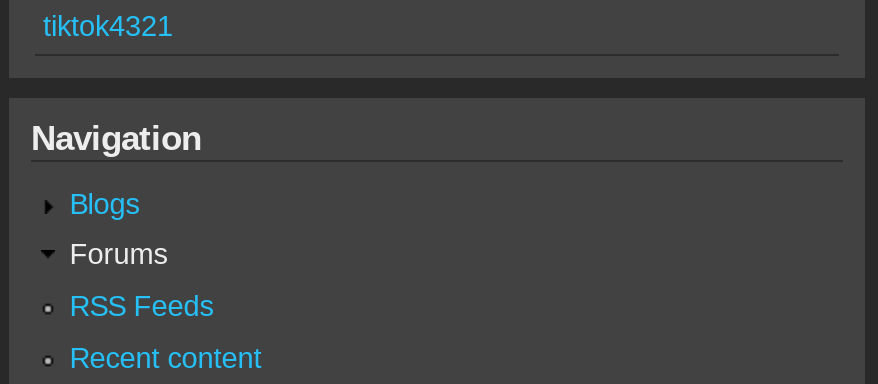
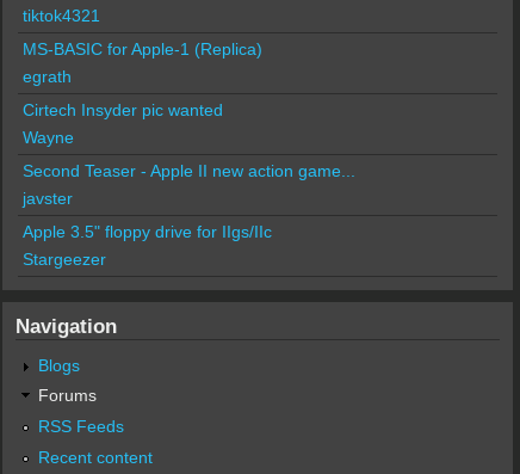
+ MS-BASIC for Apple-1 (Replica)
+ egrath
+ Cirtech Insyder pic wanted
+ Wayne
+ Second Teaser - Apple II new action game...
+ javster
+ Apple 3.5" floppy drive for IIgs/IIc
+ Stargeezer
